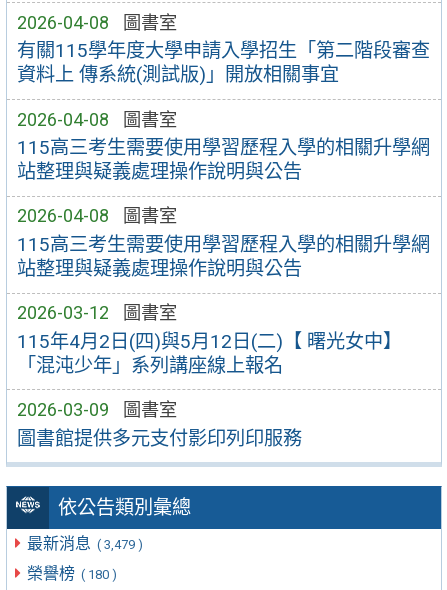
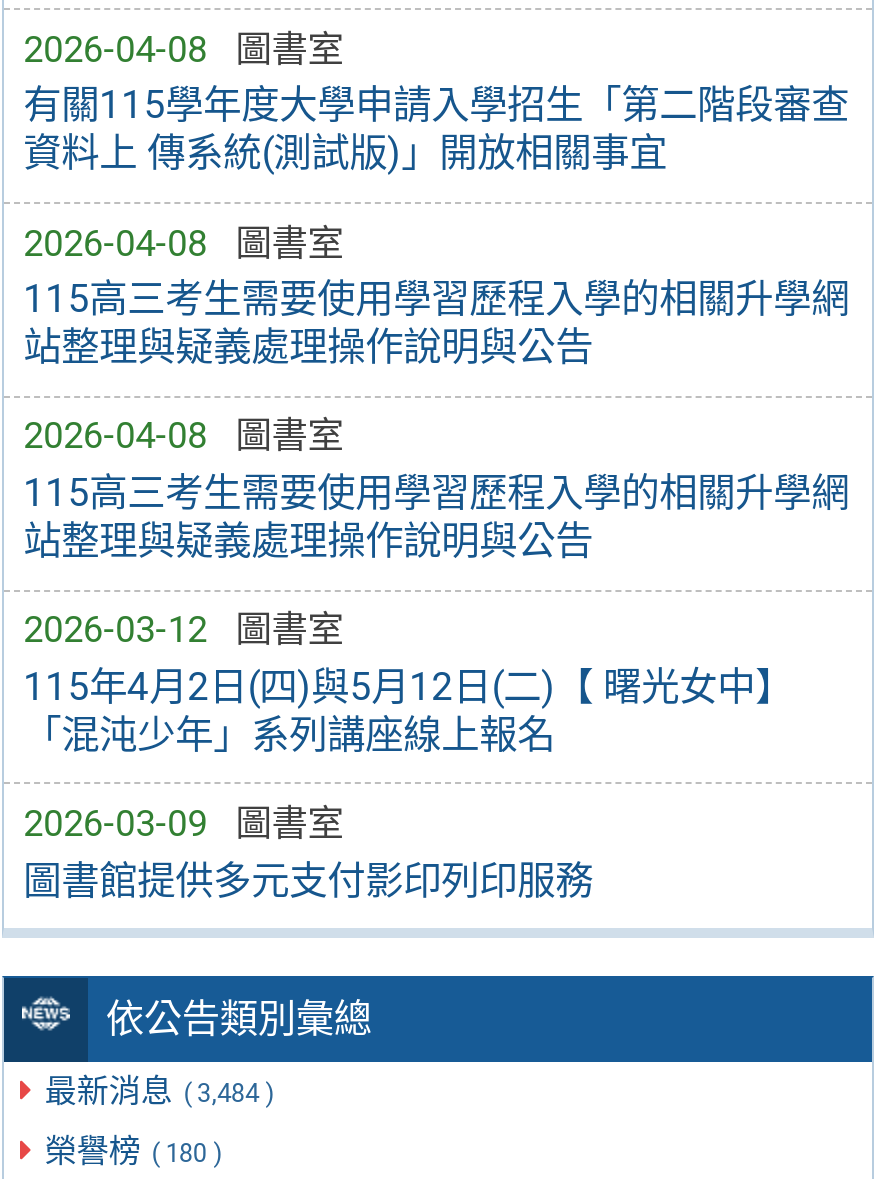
- 最新消息 ( 3,479 )
+ 最新消息 ( 3,484 )
